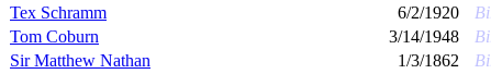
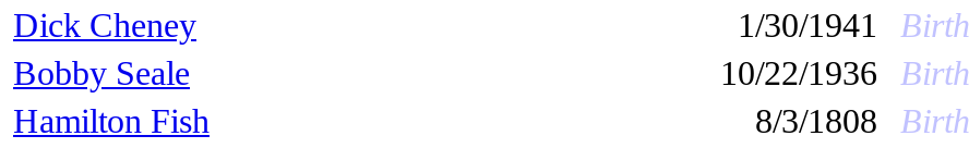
- Tex Schramm
- 6/2/1920
+ Dick Cheney
+ 1/30/1941

- Tom Coburn
- 3/14/1948
+ Bobby Seale
+ 10/22/1936

- Sir Matthew Nathan
- 1/3/1862
+ Hamilton Fish
+ 8/3/1808
